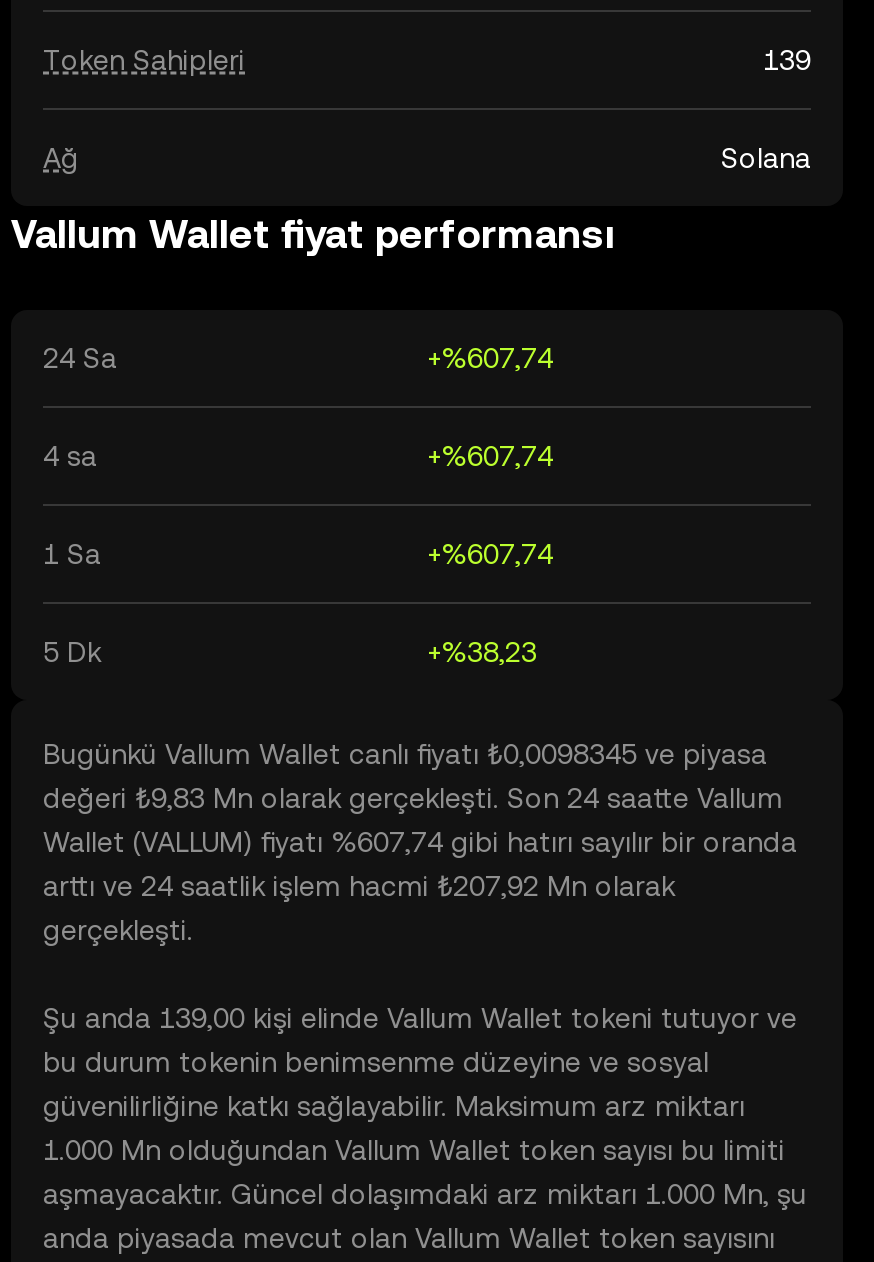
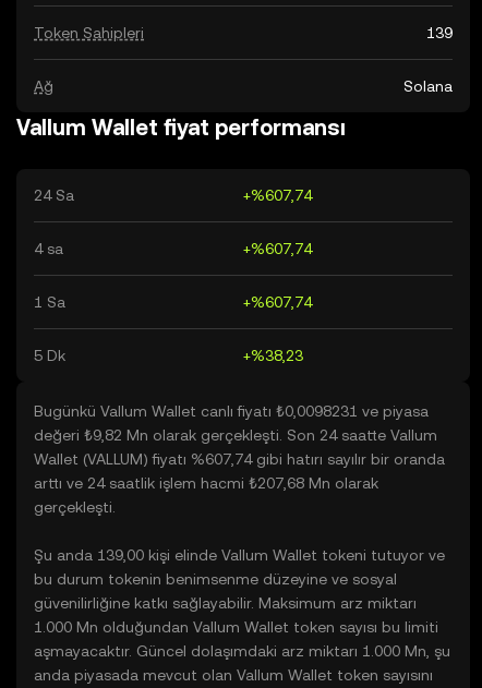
- Bugünkü Vallum Wallet canlı fiyatı ₺0,0098345 ve piyasa
+ Bugünkü Vallum Wallet canlı fiyatı ₺0,0098231 ve piyasa

- değeri ₺9,83 Mn olarak gerçekleşti. Son 24 saatte Vallum
+ değeri ₺9,82 Mn olarak gerçekleşti. Son 24 saatte Vallum

- arttı ve 24 saatlik işlem hacmi ₺207,92 Mn olarak
+ arttı ve 24 saatlik işlem hacmi ₺207,68 Mn olarak
